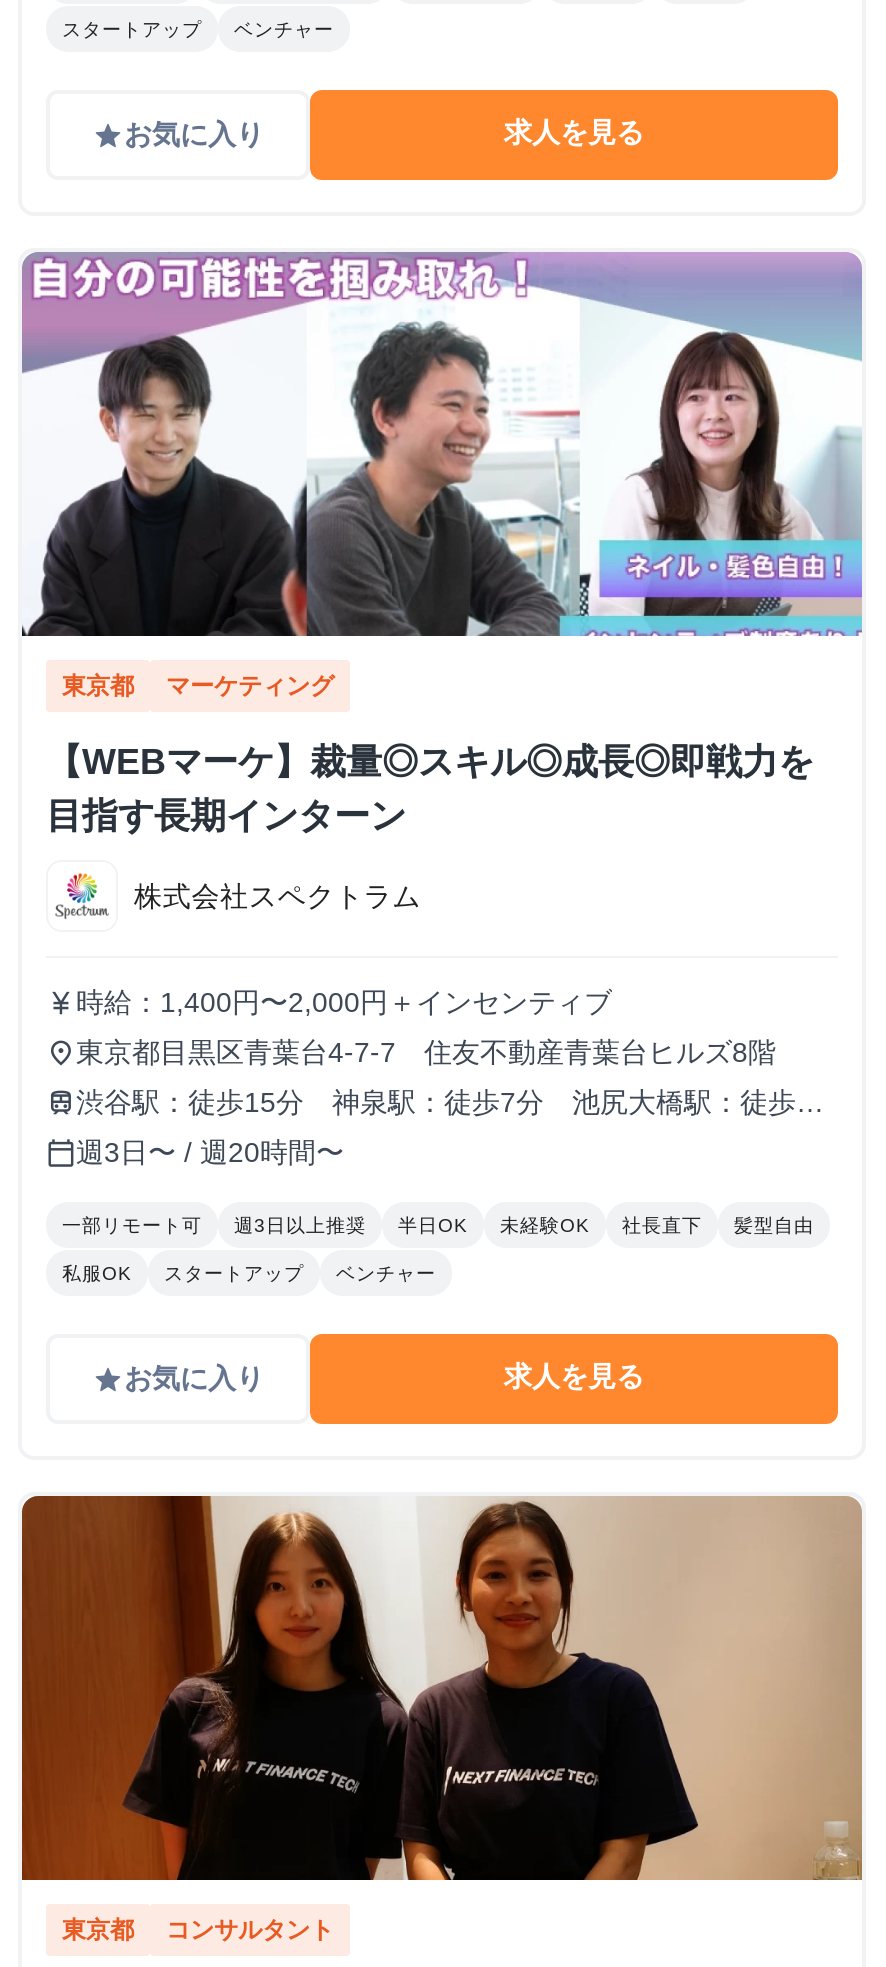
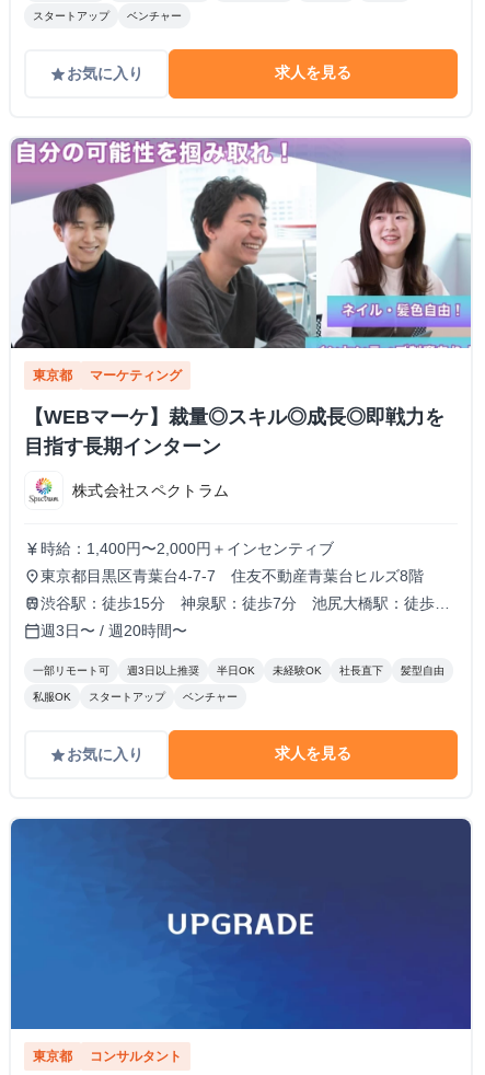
- [image]
+ [image]
